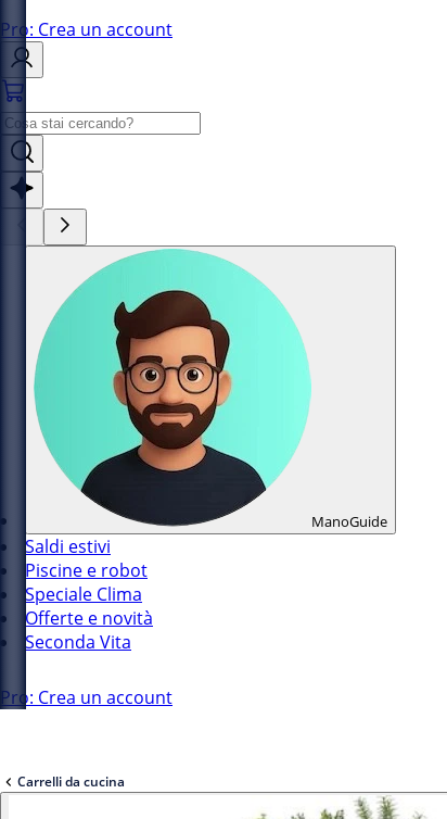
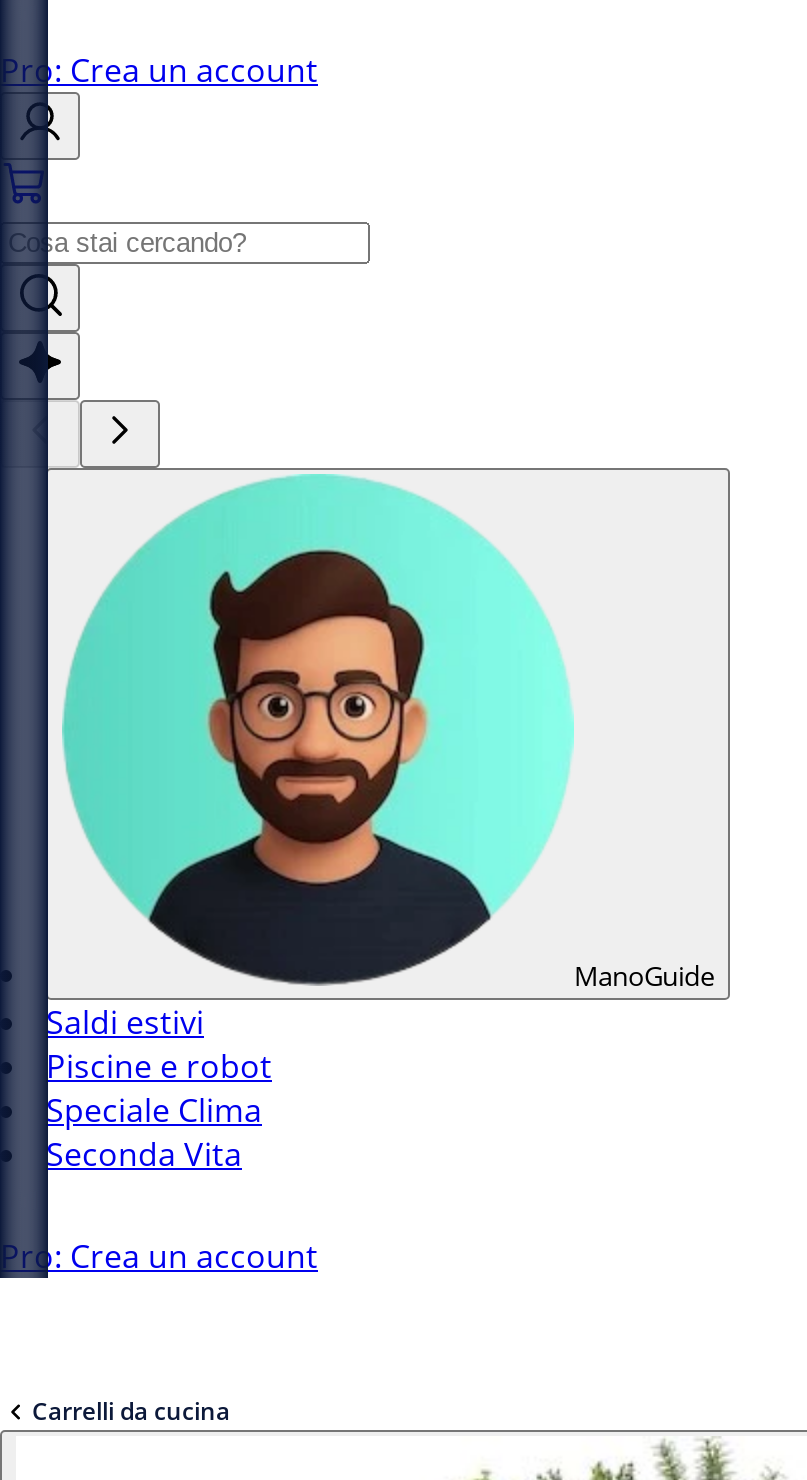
- Offerte e novità
